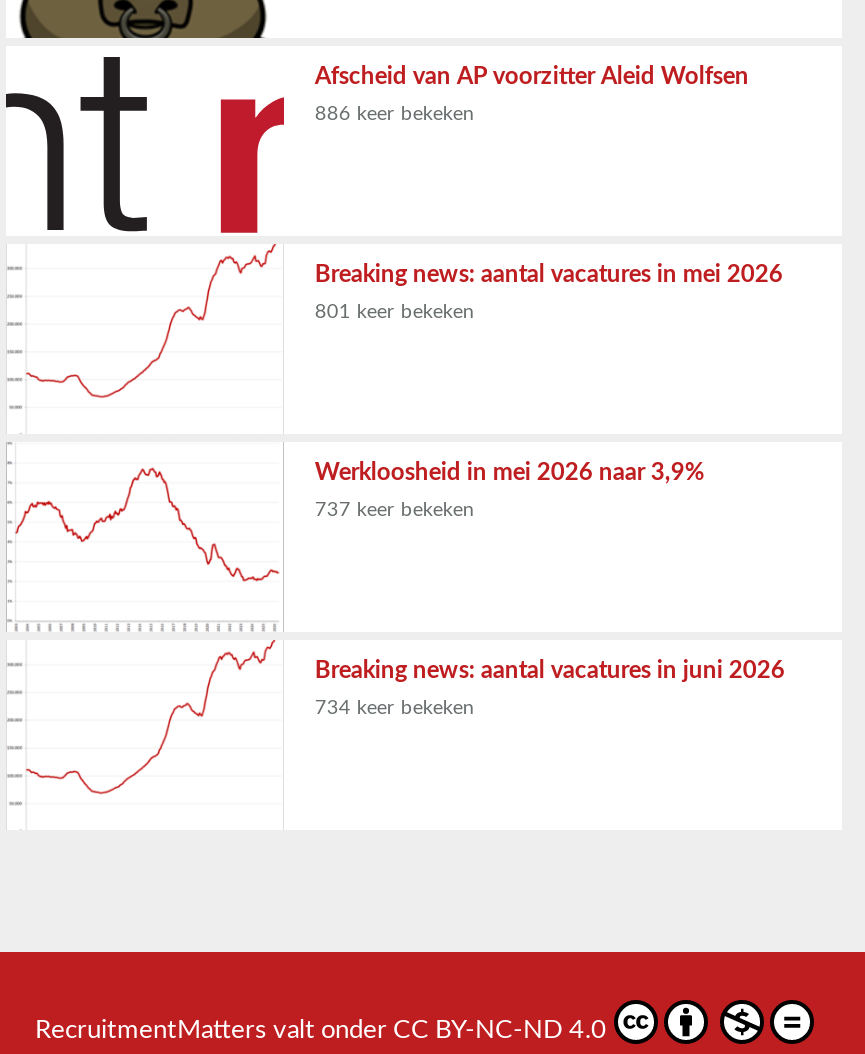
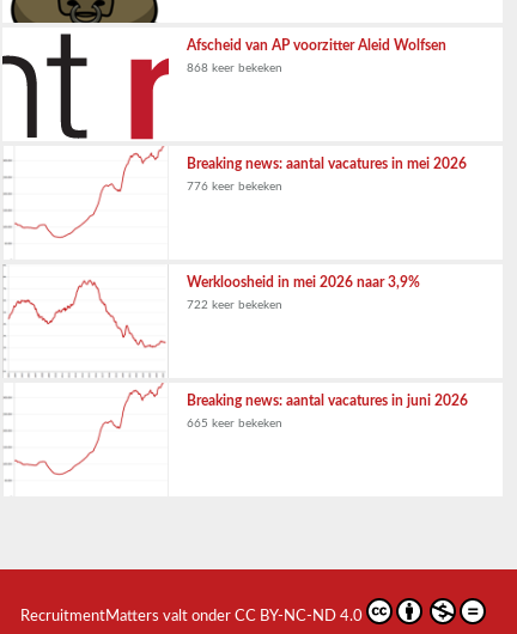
- 886 keer bekeken
+ 868 keer bekeken

- 801 keer bekeken
+ 776 keer bekeken

- 737 keer bekeken
+ 722 keer bekeken

- 734 keer bekeken
+ 665 keer bekeken
